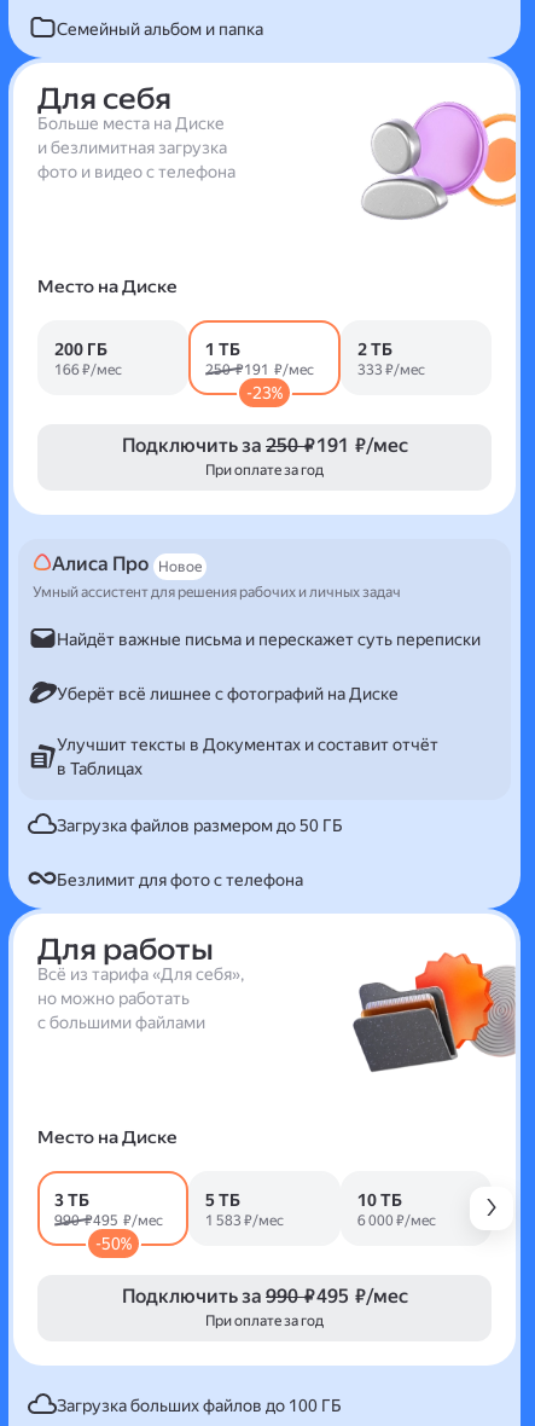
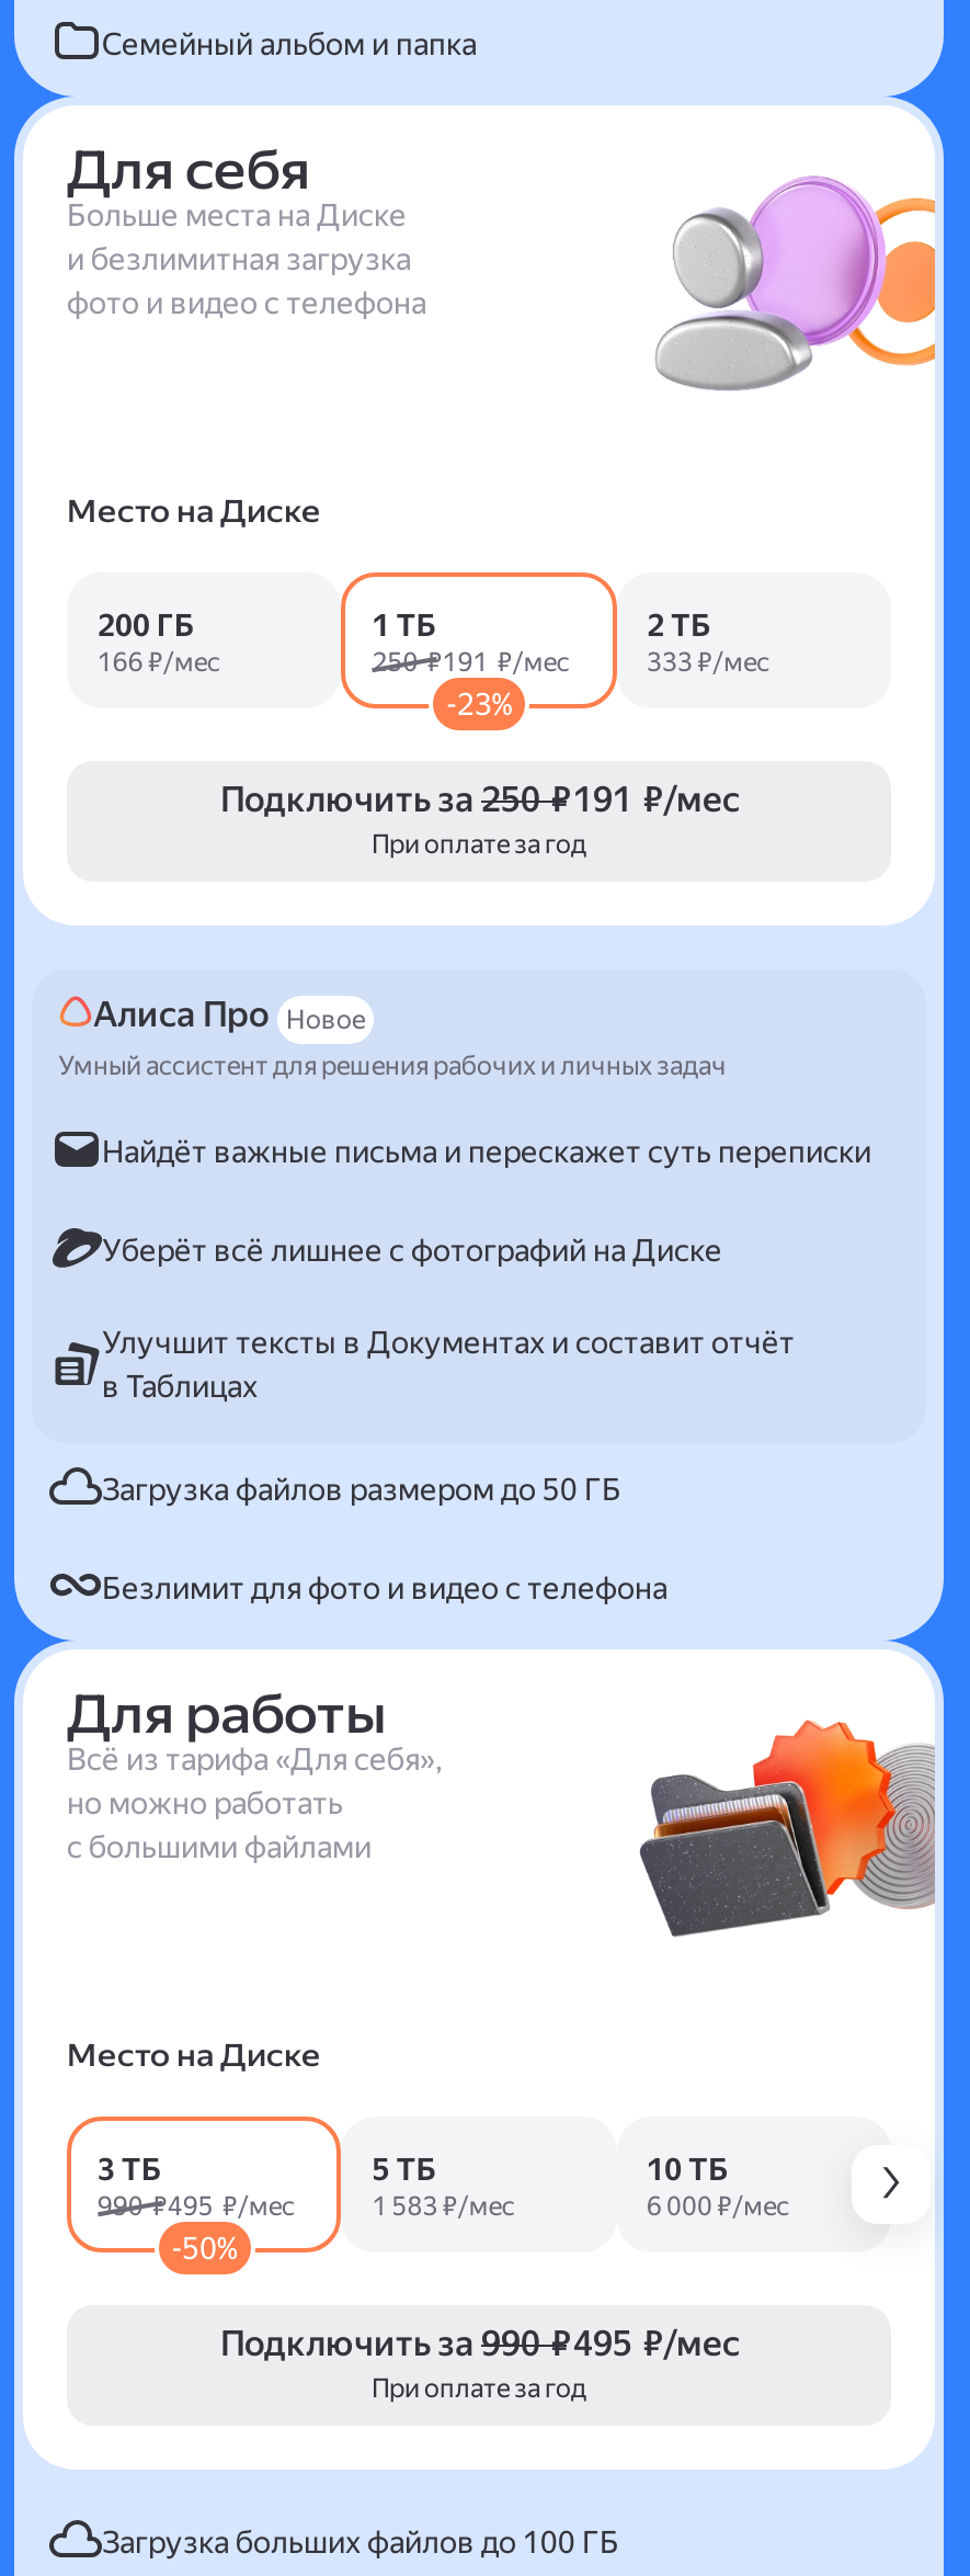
- Безлимит для фото с телефона
+ Безлимит для фото и видео с телефона
